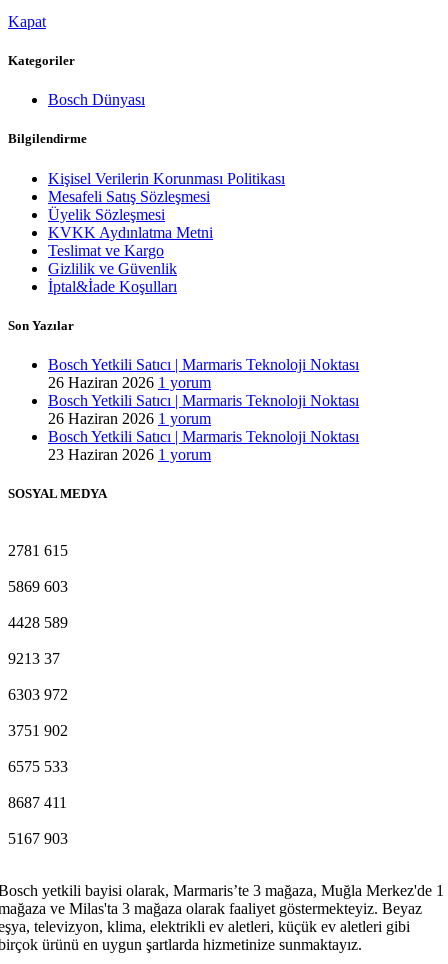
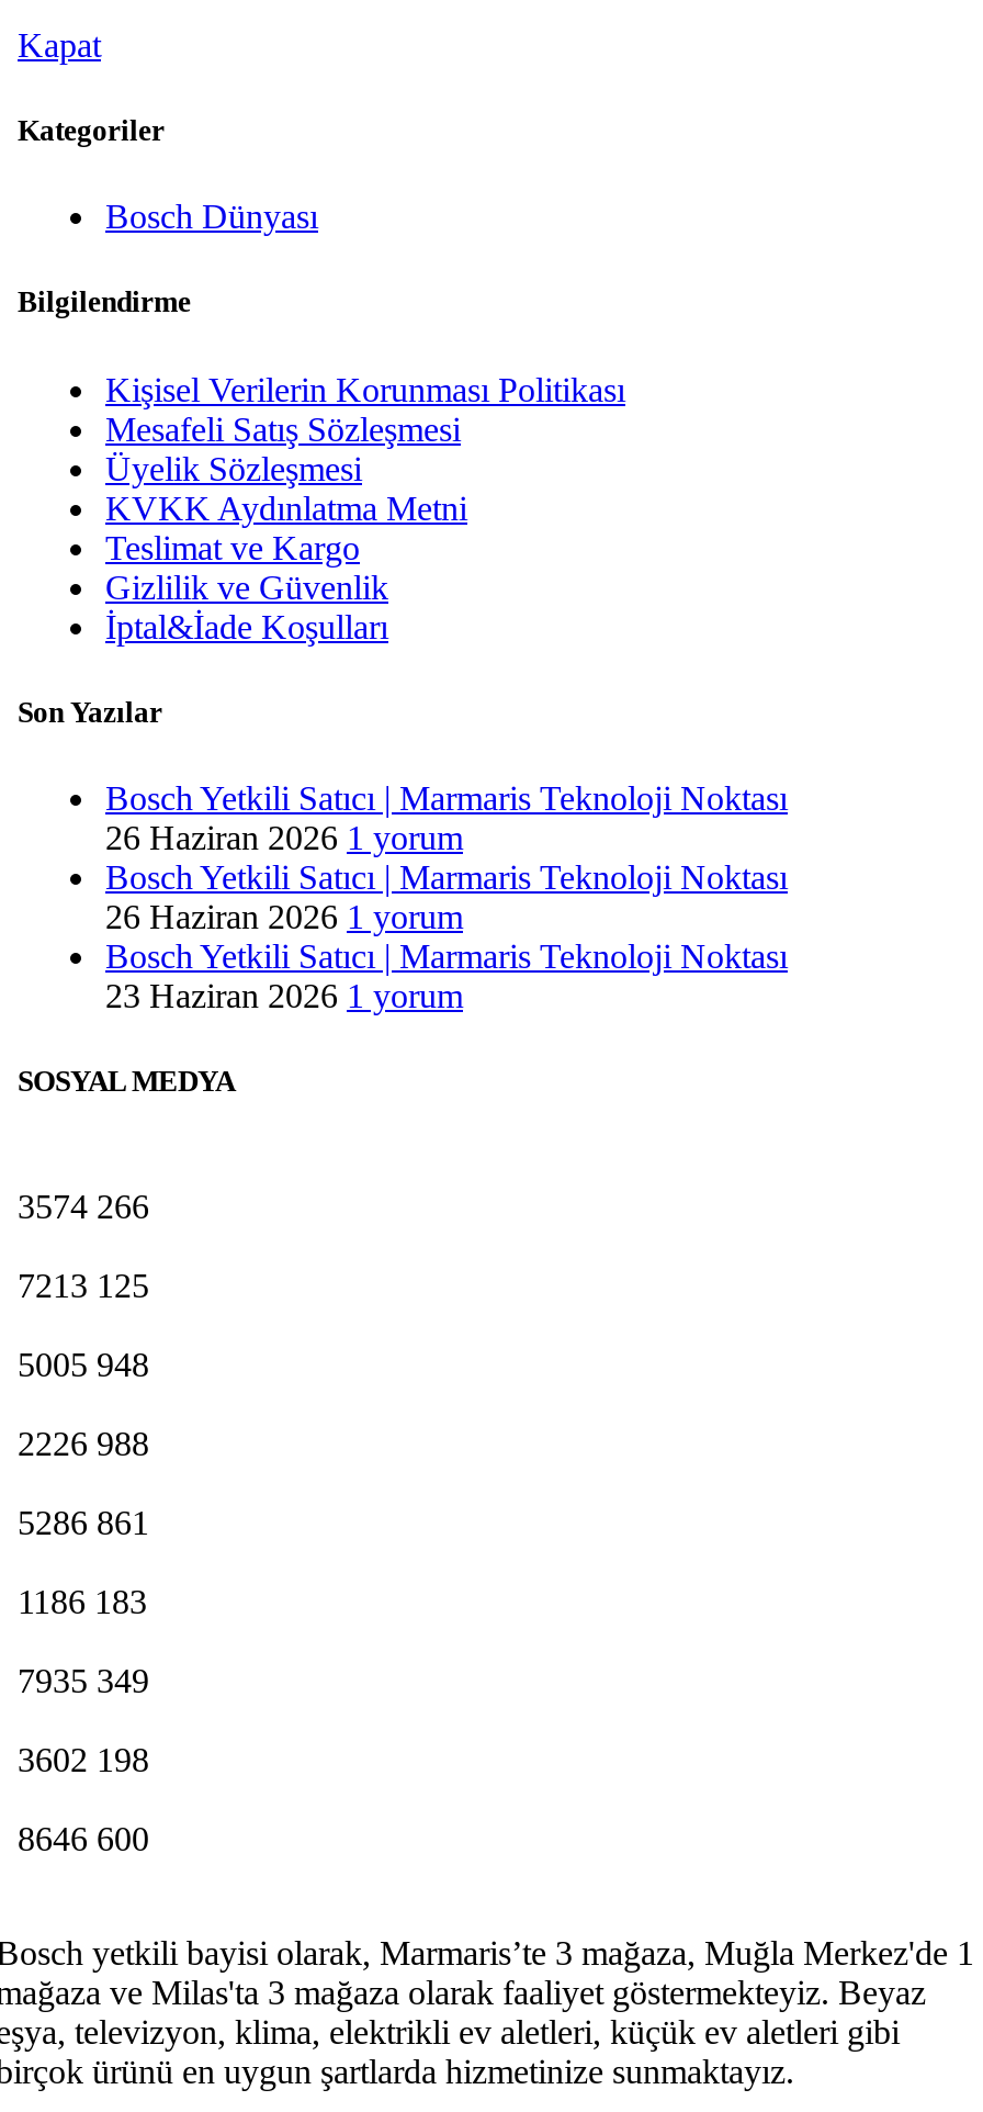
- 2781 615
+ 3574 266

- 5869 603
+ 7213 125

- 4428 589
+ 5005 948

- 9213 37
+ 2226 988

- 6303 972
+ 5286 861

- 3751 902
+ 1186 183

- 6575 533
+ 7935 349

- 8687 411
+ 3602 198

- 5167 903
+ 8646 600
